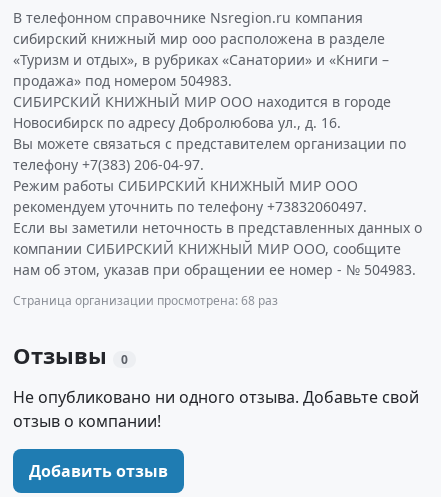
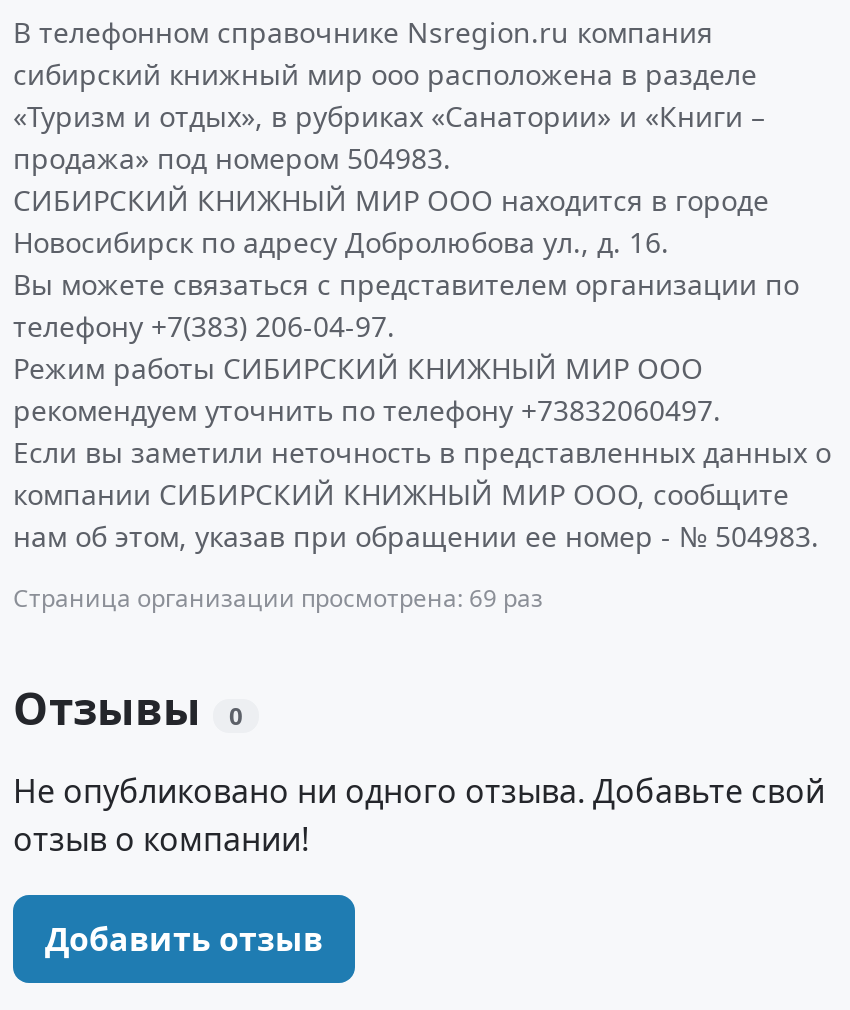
- Страница организации просмотрена: 68 раз
+ Страница организации просмотрена: 69 раз
